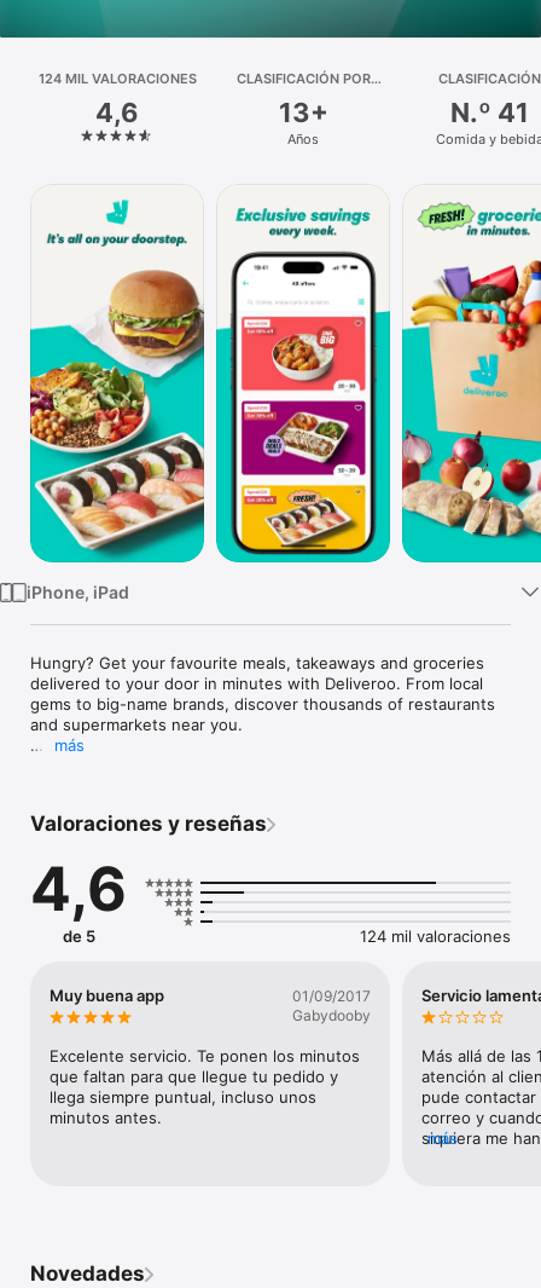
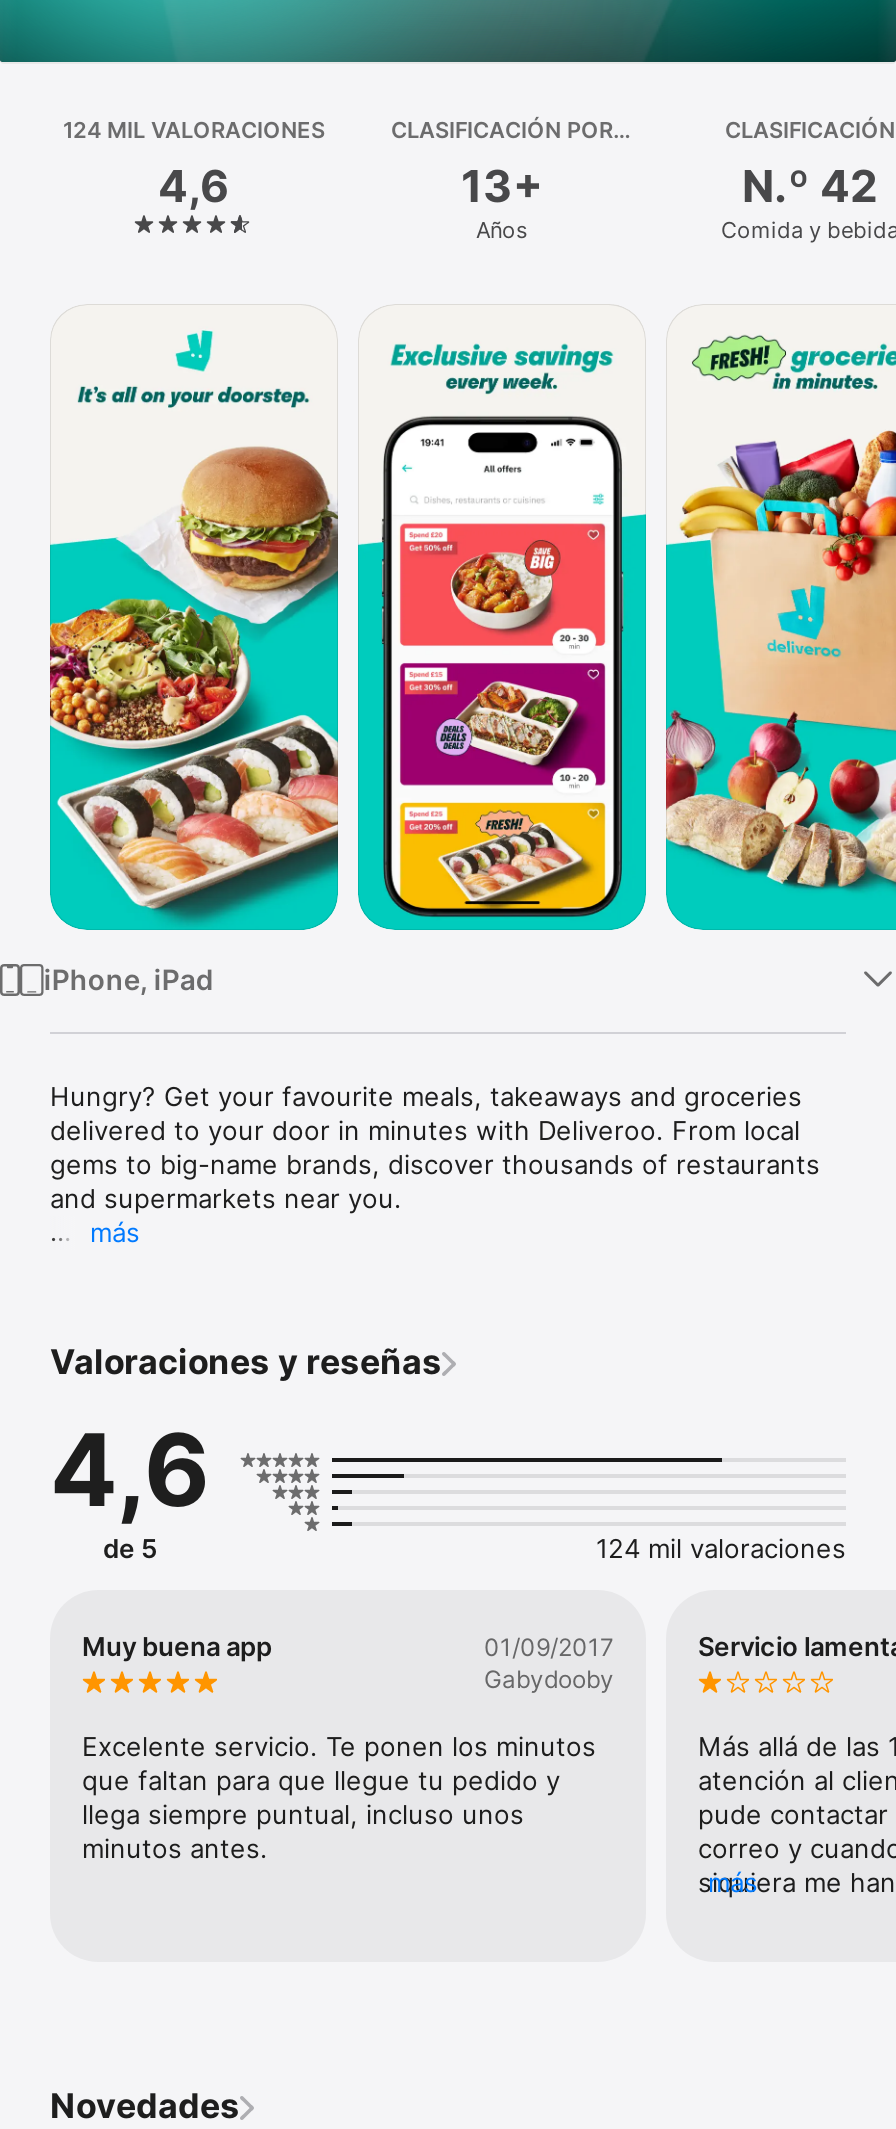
- N.º 41
+ N.º 42
